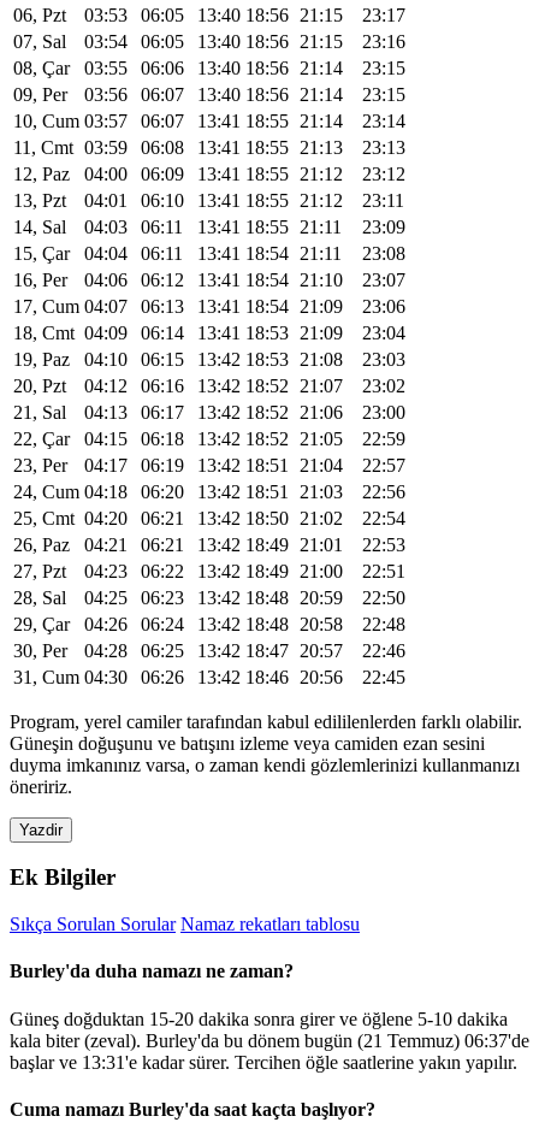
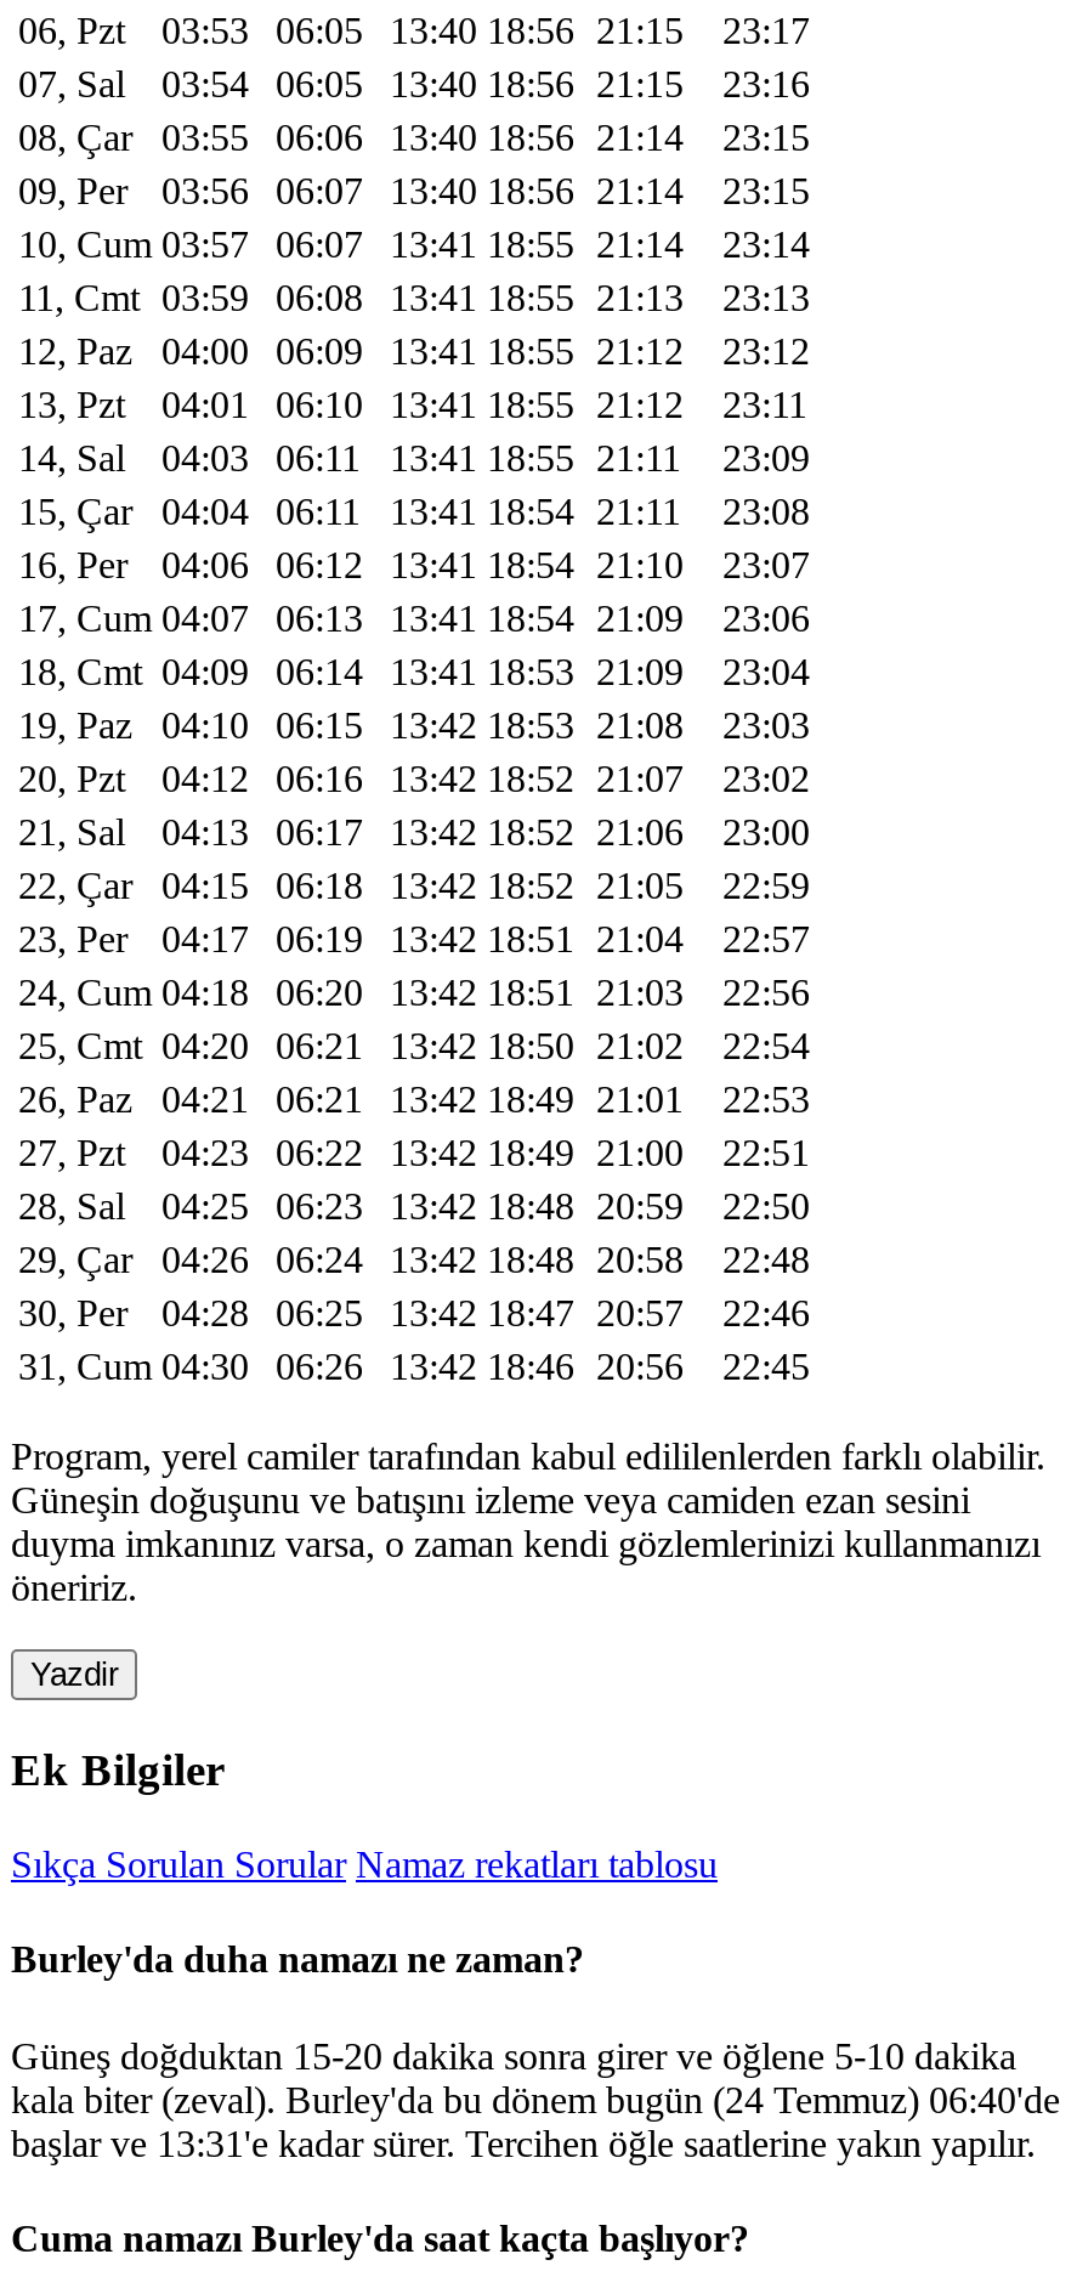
- kala biter (zeval). Burley'da bu dönem bugün (21 Temmuz) 06:37'de
+ kala biter (zeval). Burley'da bu dönem bugün (24 Temmuz) 06:40'de
